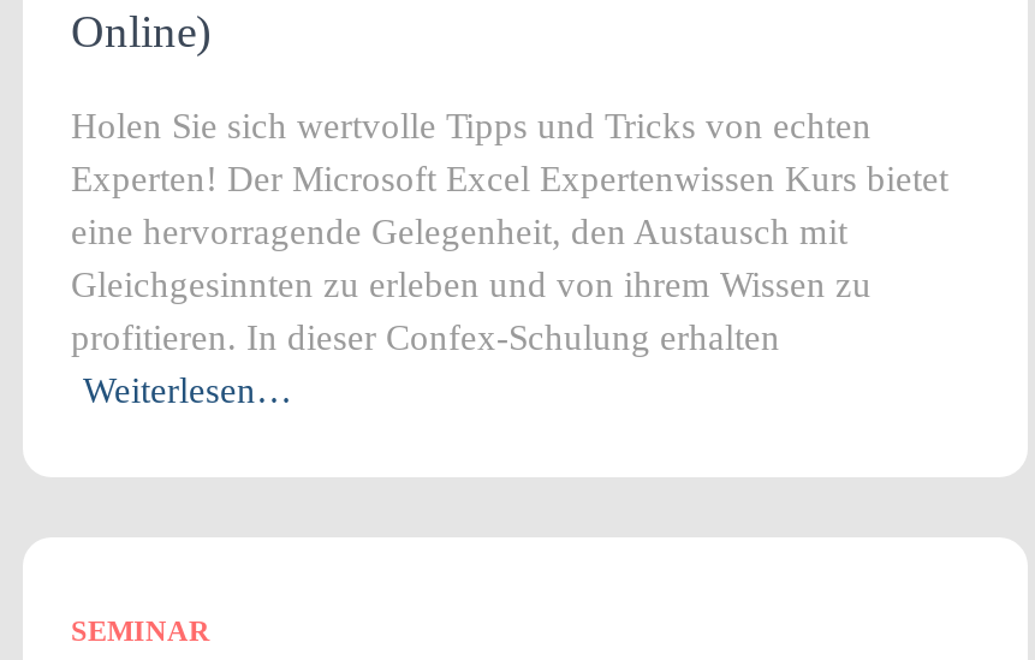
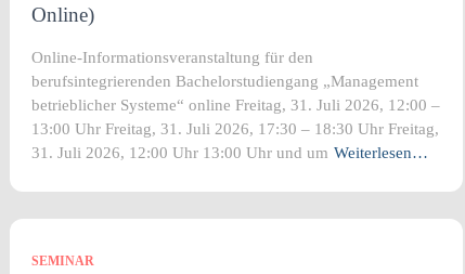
- Holen Sie sich wertvolle Tipps und Tricks von echten
- Experten! Der Microsoft Excel Expertenwissen Kurs bietet
- eine hervorragende Gelegenheit, den Austausch mit
- Gleichgesinnten zu erleben und von ihrem Wissen zu
- profitieren. In dieser Confex-Schulung erhalten
- Weiterlesen…
+ Online-Informationsveranstaltung für den
+ berufsintegrierenden Bachelorstudiengang „Management
+ betrieblicher Systeme“ online Freitag, 31. Juli 2026, 12:00 –
+ 13:00 Uhr Freitag, 31. Juli 2026, 17:30 – 18:30 Uhr Freitag,
+ 31. Juli 2026, 12:00 Uhr 13:00 Uhr und um Weiterlesen…
